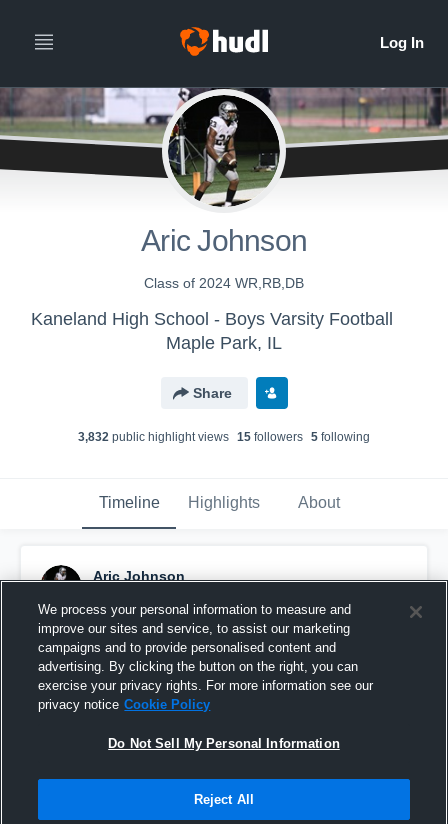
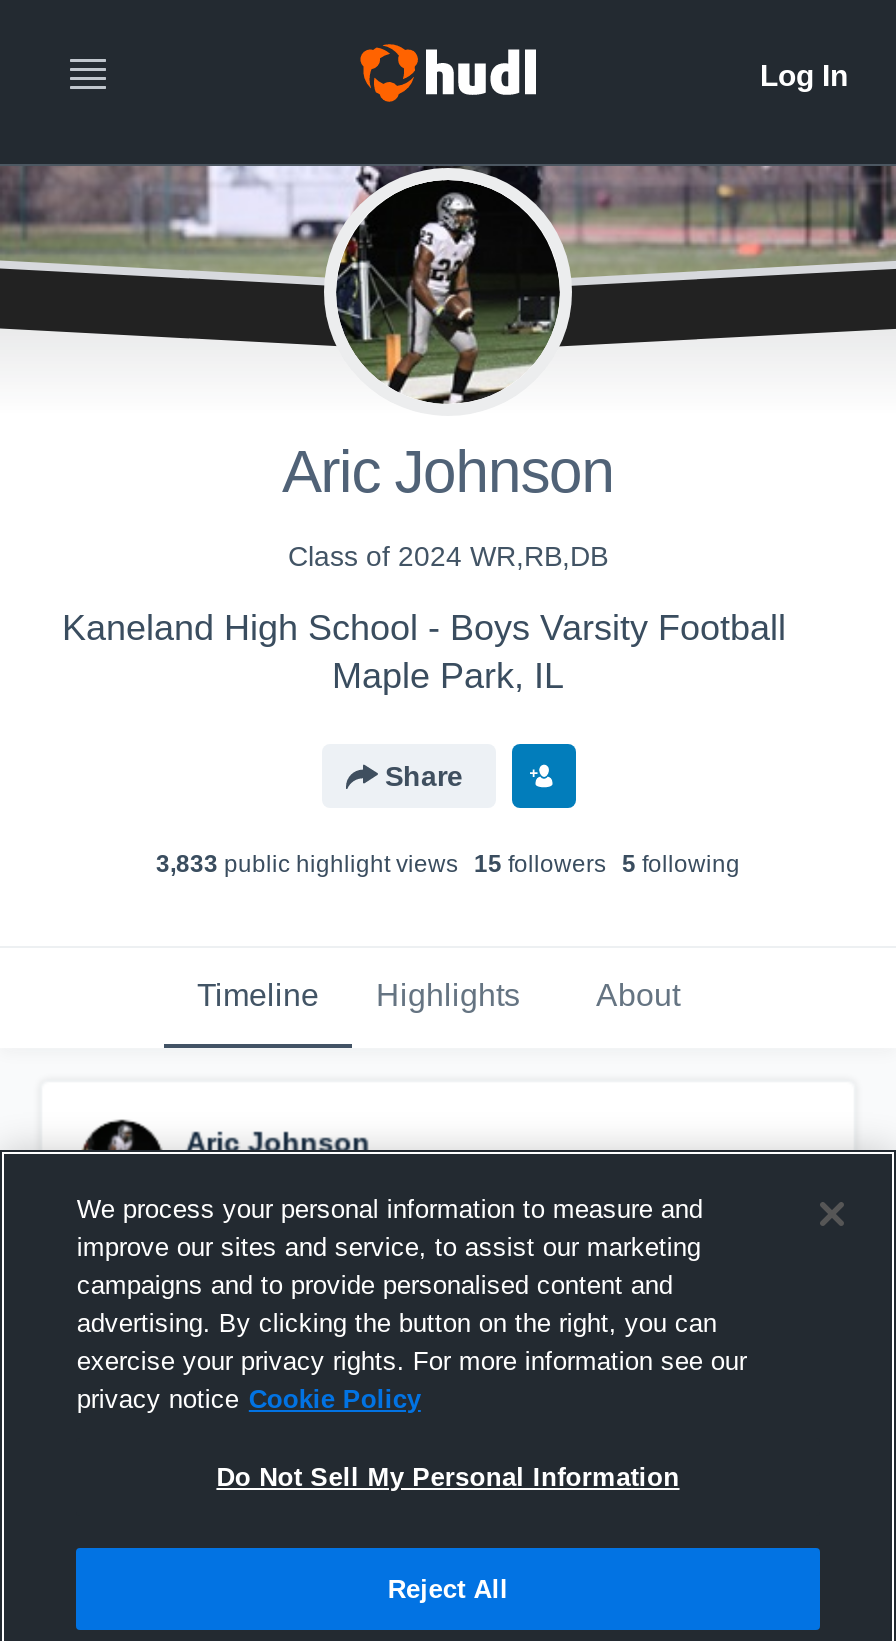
- 3,832 public highlight views 15 followers 5 following
+ 3,833 public highlight views 15 followers 5 following
